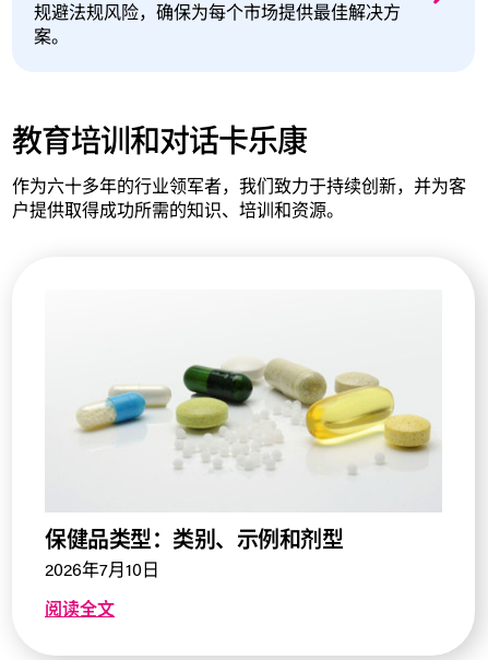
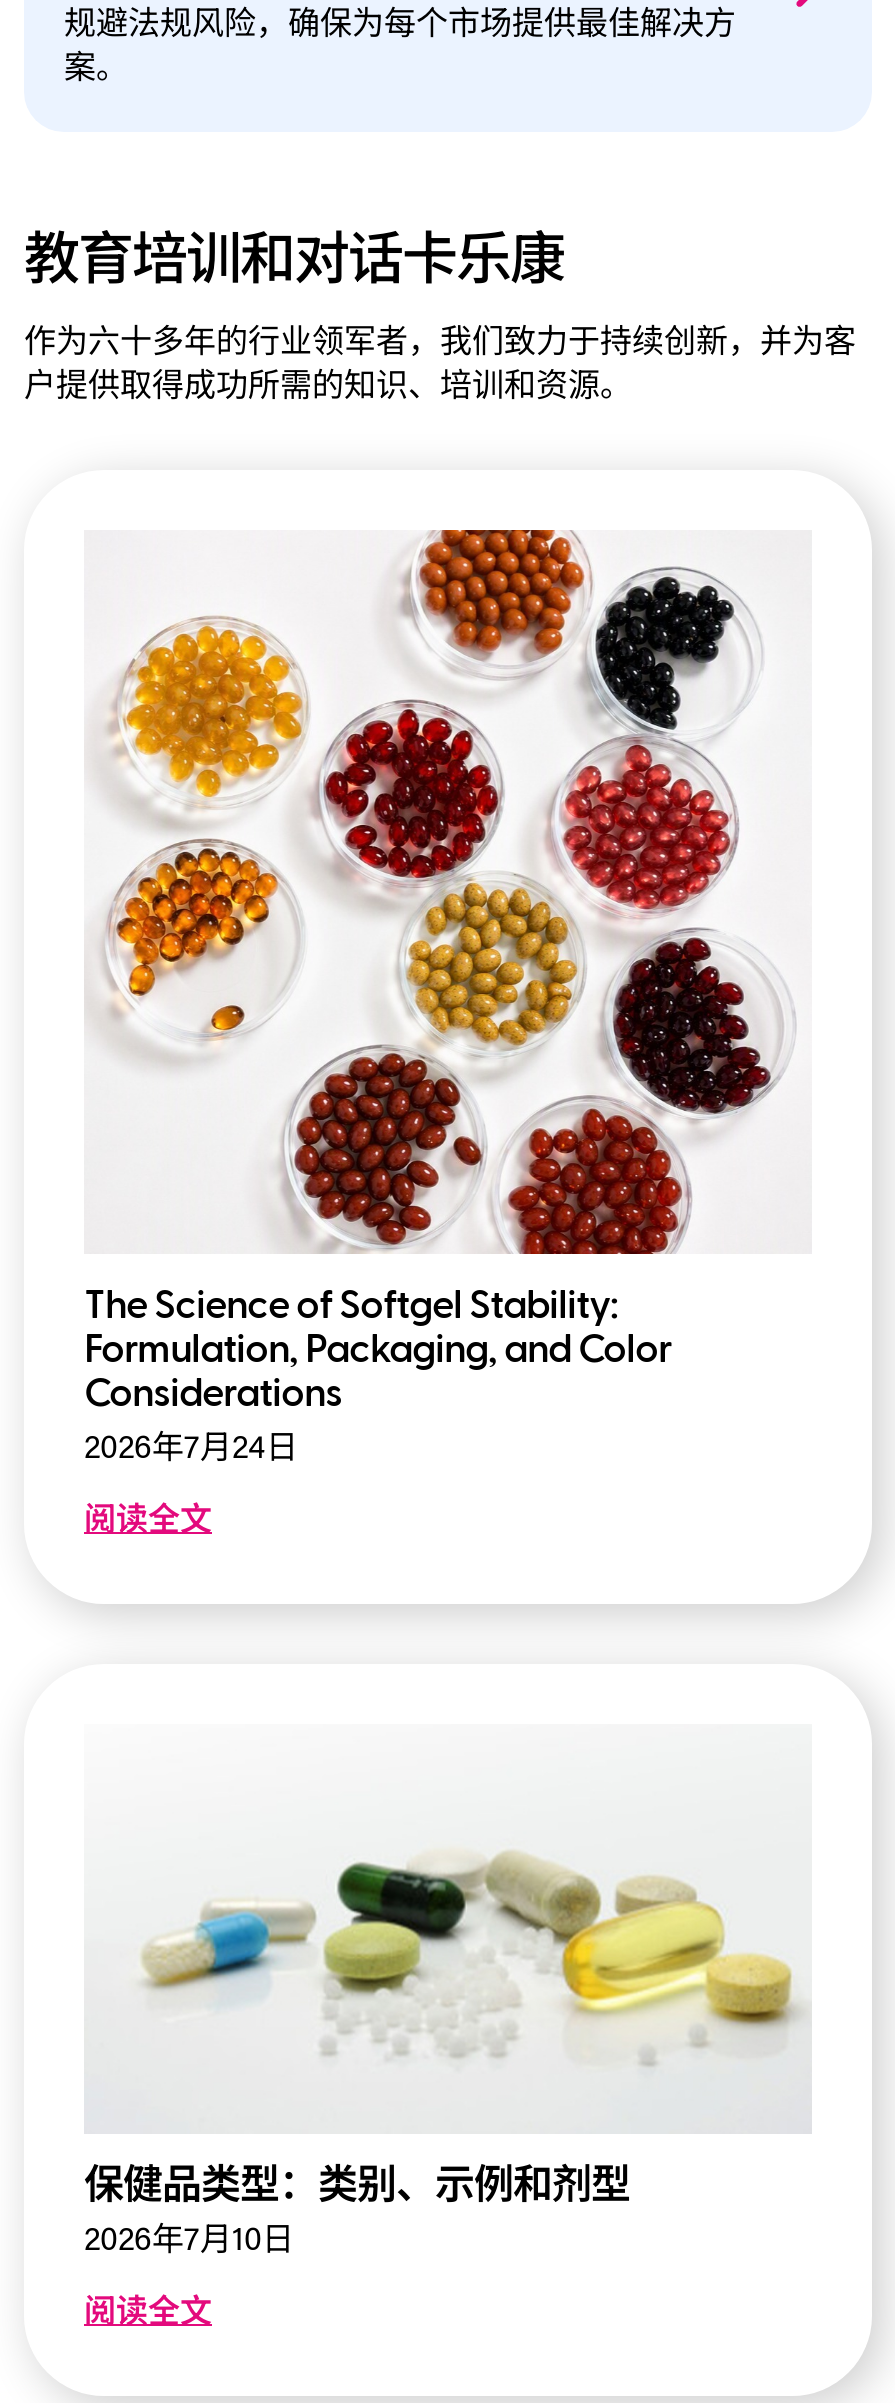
+ [image]
+ The Science of Softgel Stability:
+ Formulation, Packaging, and Color
+ Considerations
+ 2026年7月24日
+ 阅读全文
